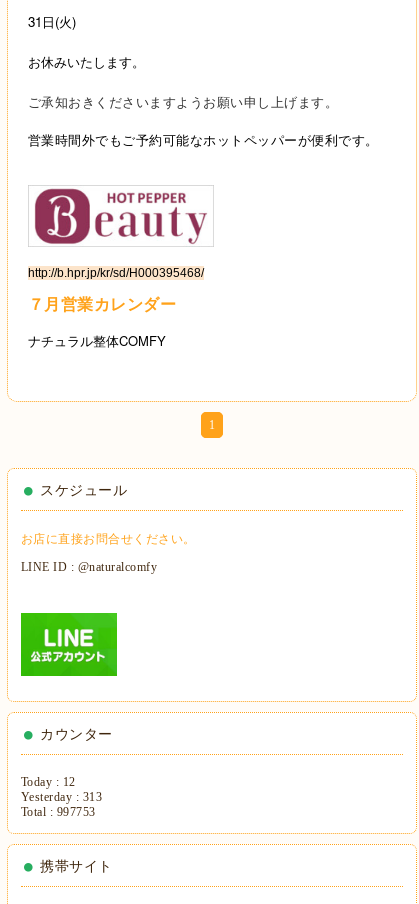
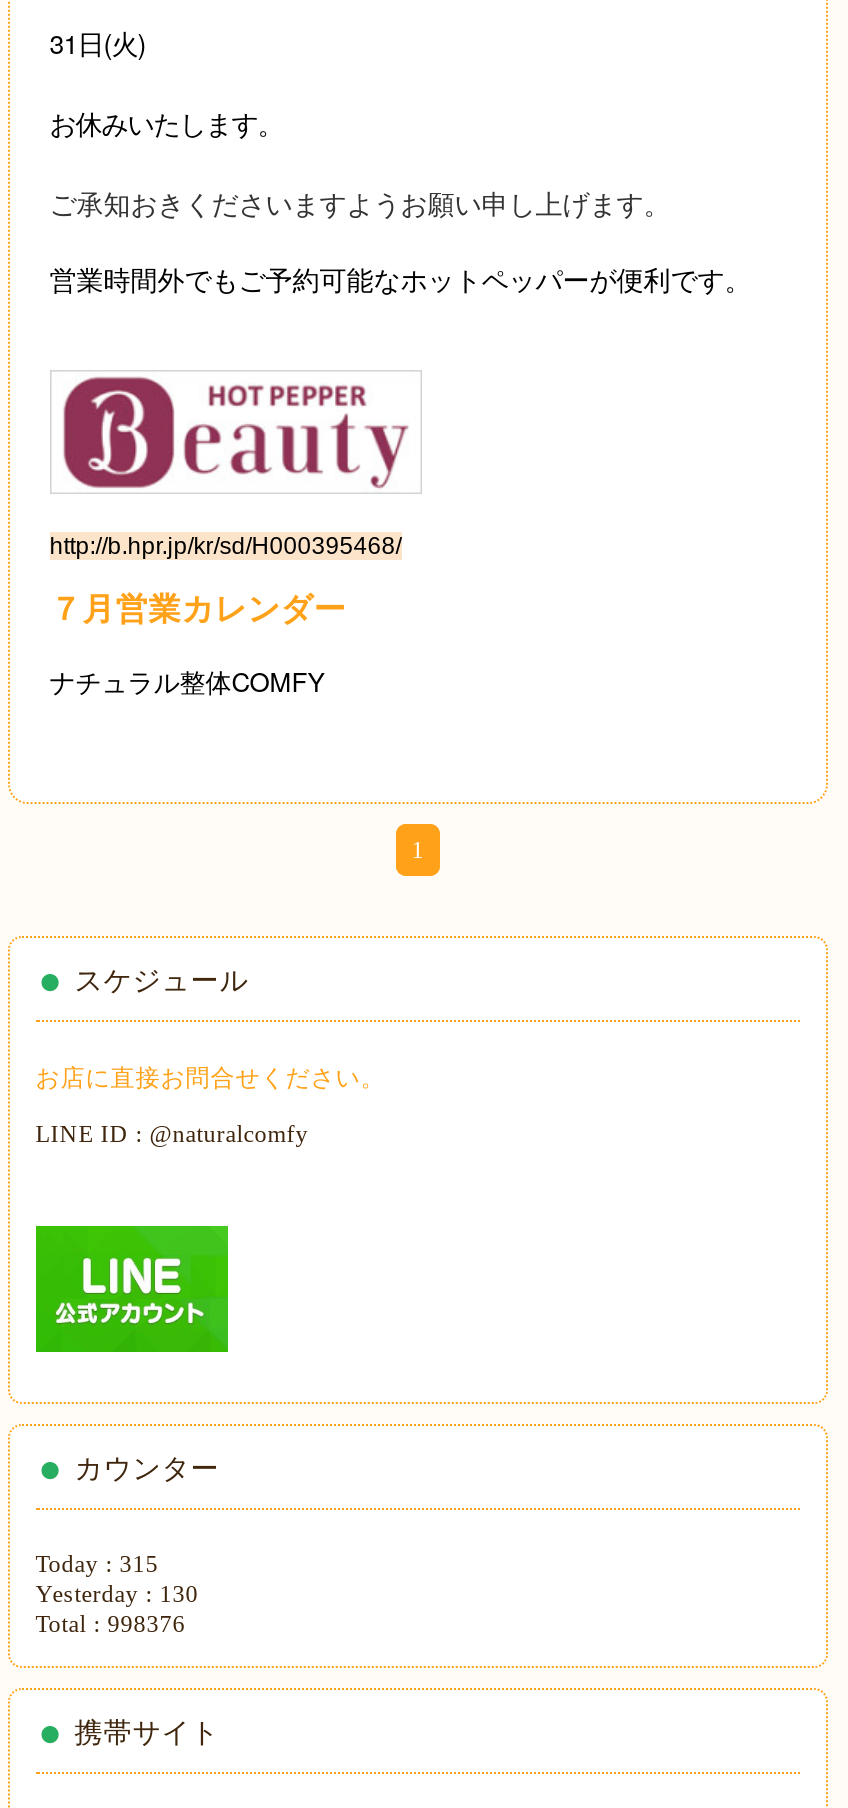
- Today : 12
+ Today : 315

- Yesterday : 313
+ Yesterday : 130

- Total : 997753
+ Total : 998376
